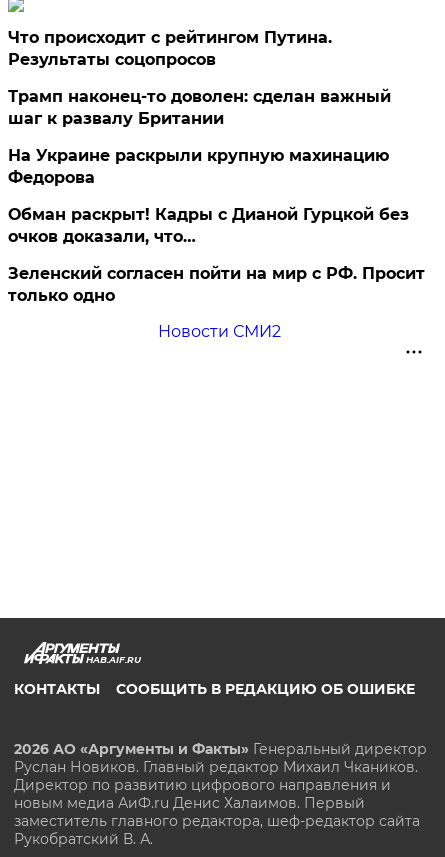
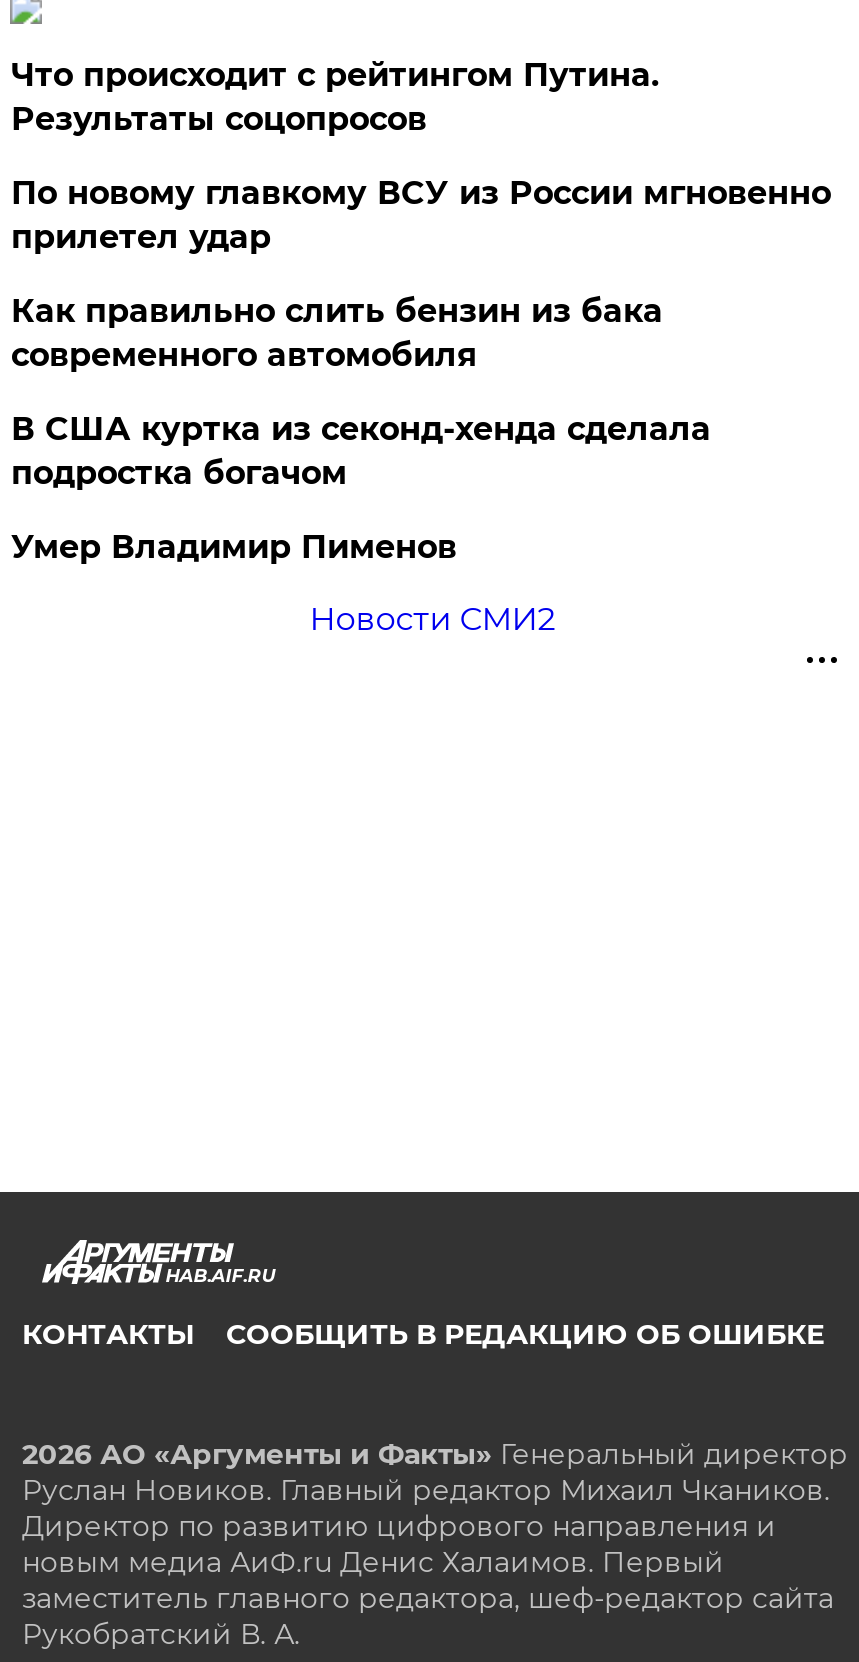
- Трамп наконец-то доволен: сделан важный
- шаг к развалу Британии
+ По новому главкому ВСУ из России мгновенно
+ прилетел удар

- На Украине раскрыли крупную махинацию
- Федорова
+ Как правильно слить бензин из бака
+ современного автомобиля

- Обман раскрыт! Кадры с Дианой Гурцкой без
- очков доказали, что…
+ В США куртка из секонд-хенда сделала
+ подростка богачом

- Зеленский согласен пойти на мир с РФ. Просит
- только одно
+ Умер Владимир Пименов
